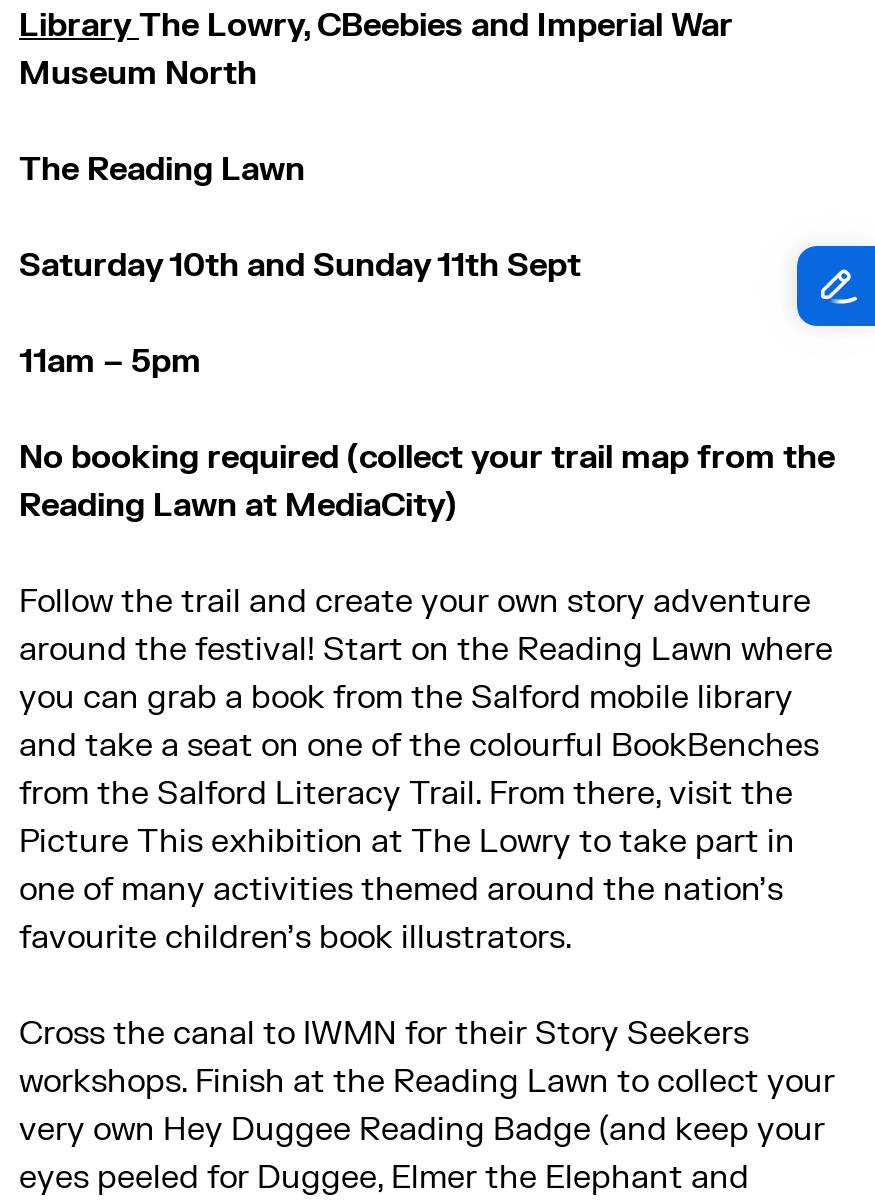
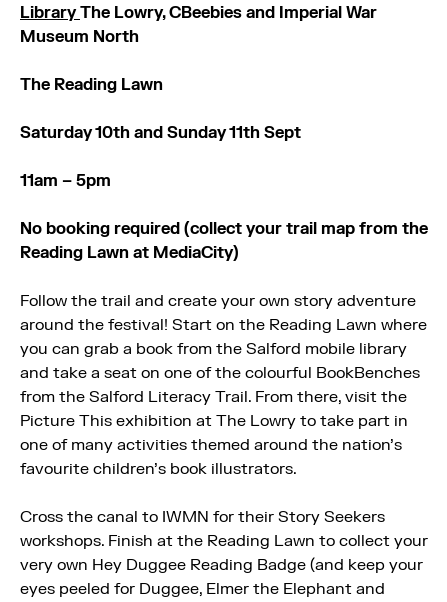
- [image]
